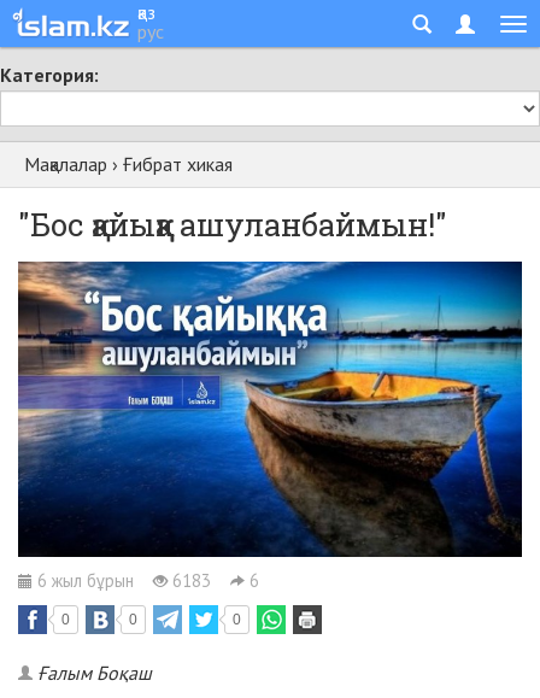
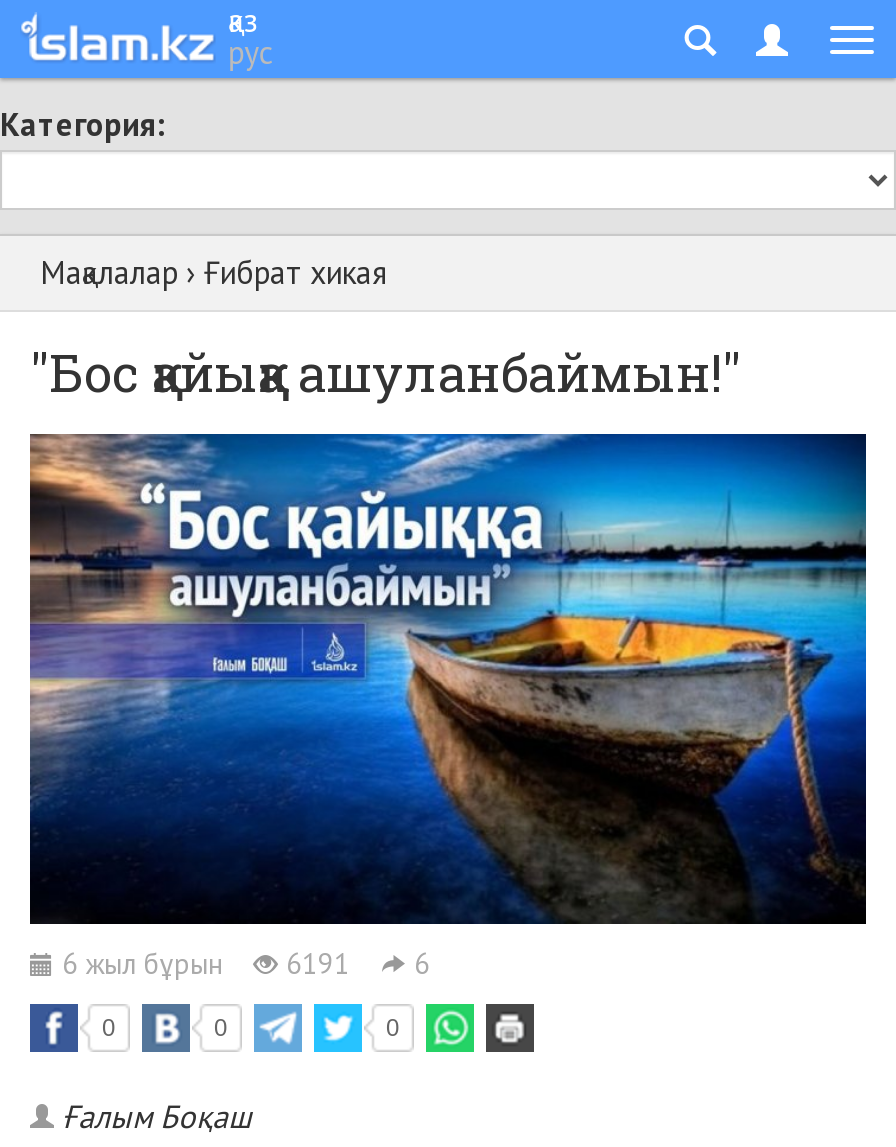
- 6 жыл бұрын 6183 6
+ 6 жыл бұрын 6191 6
